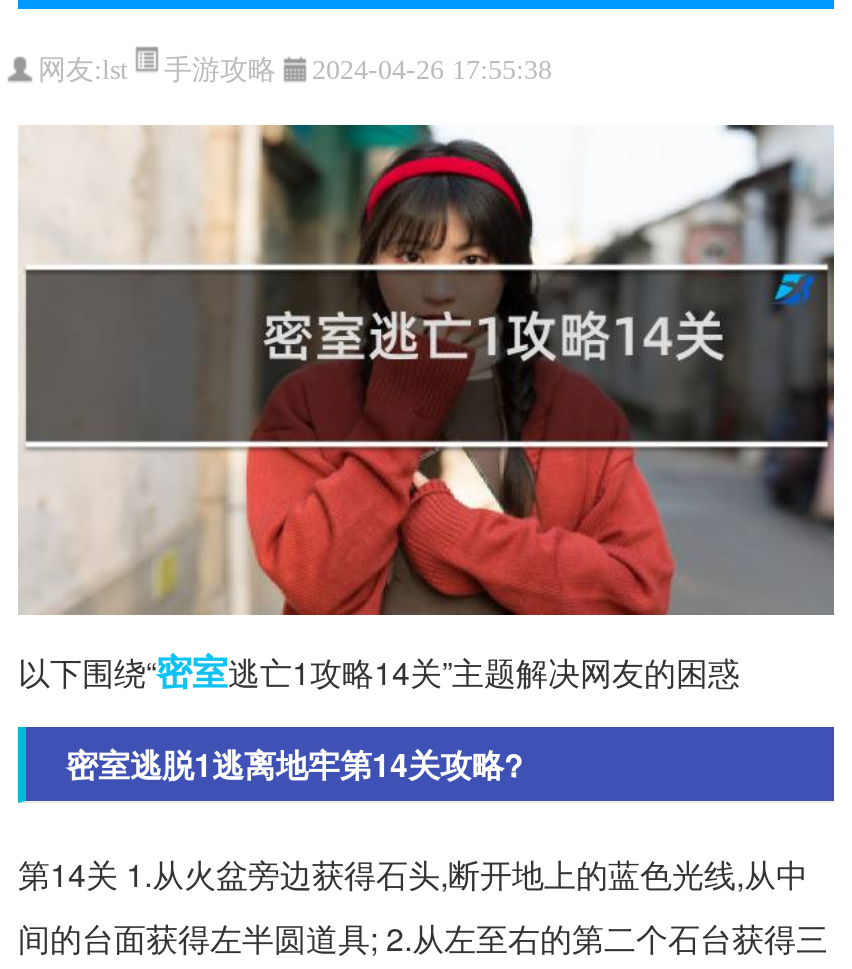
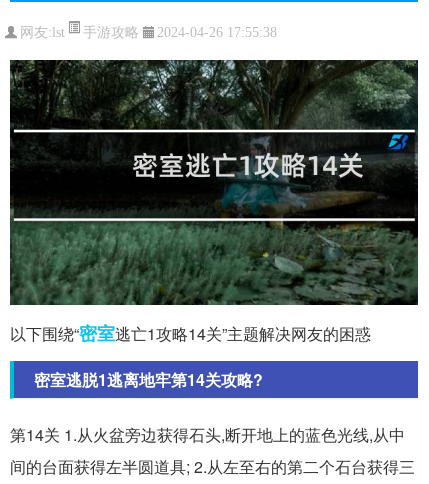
- [image]
+ [image]
